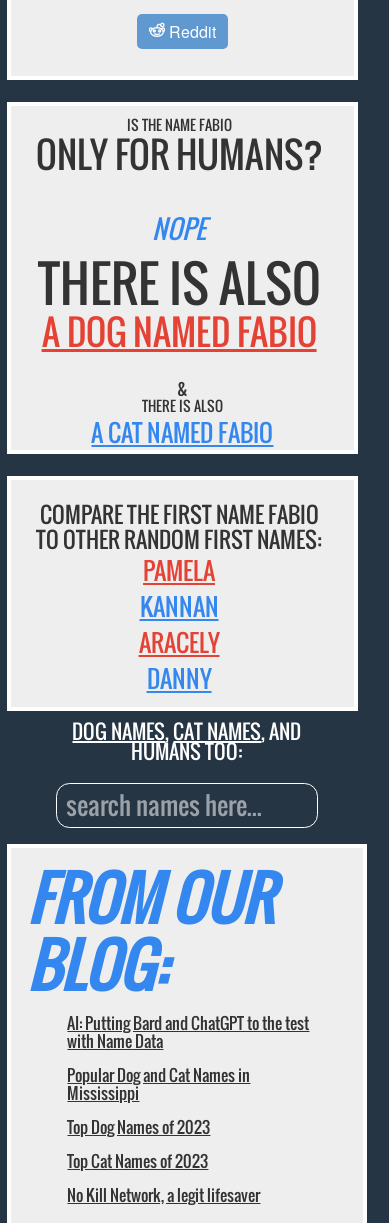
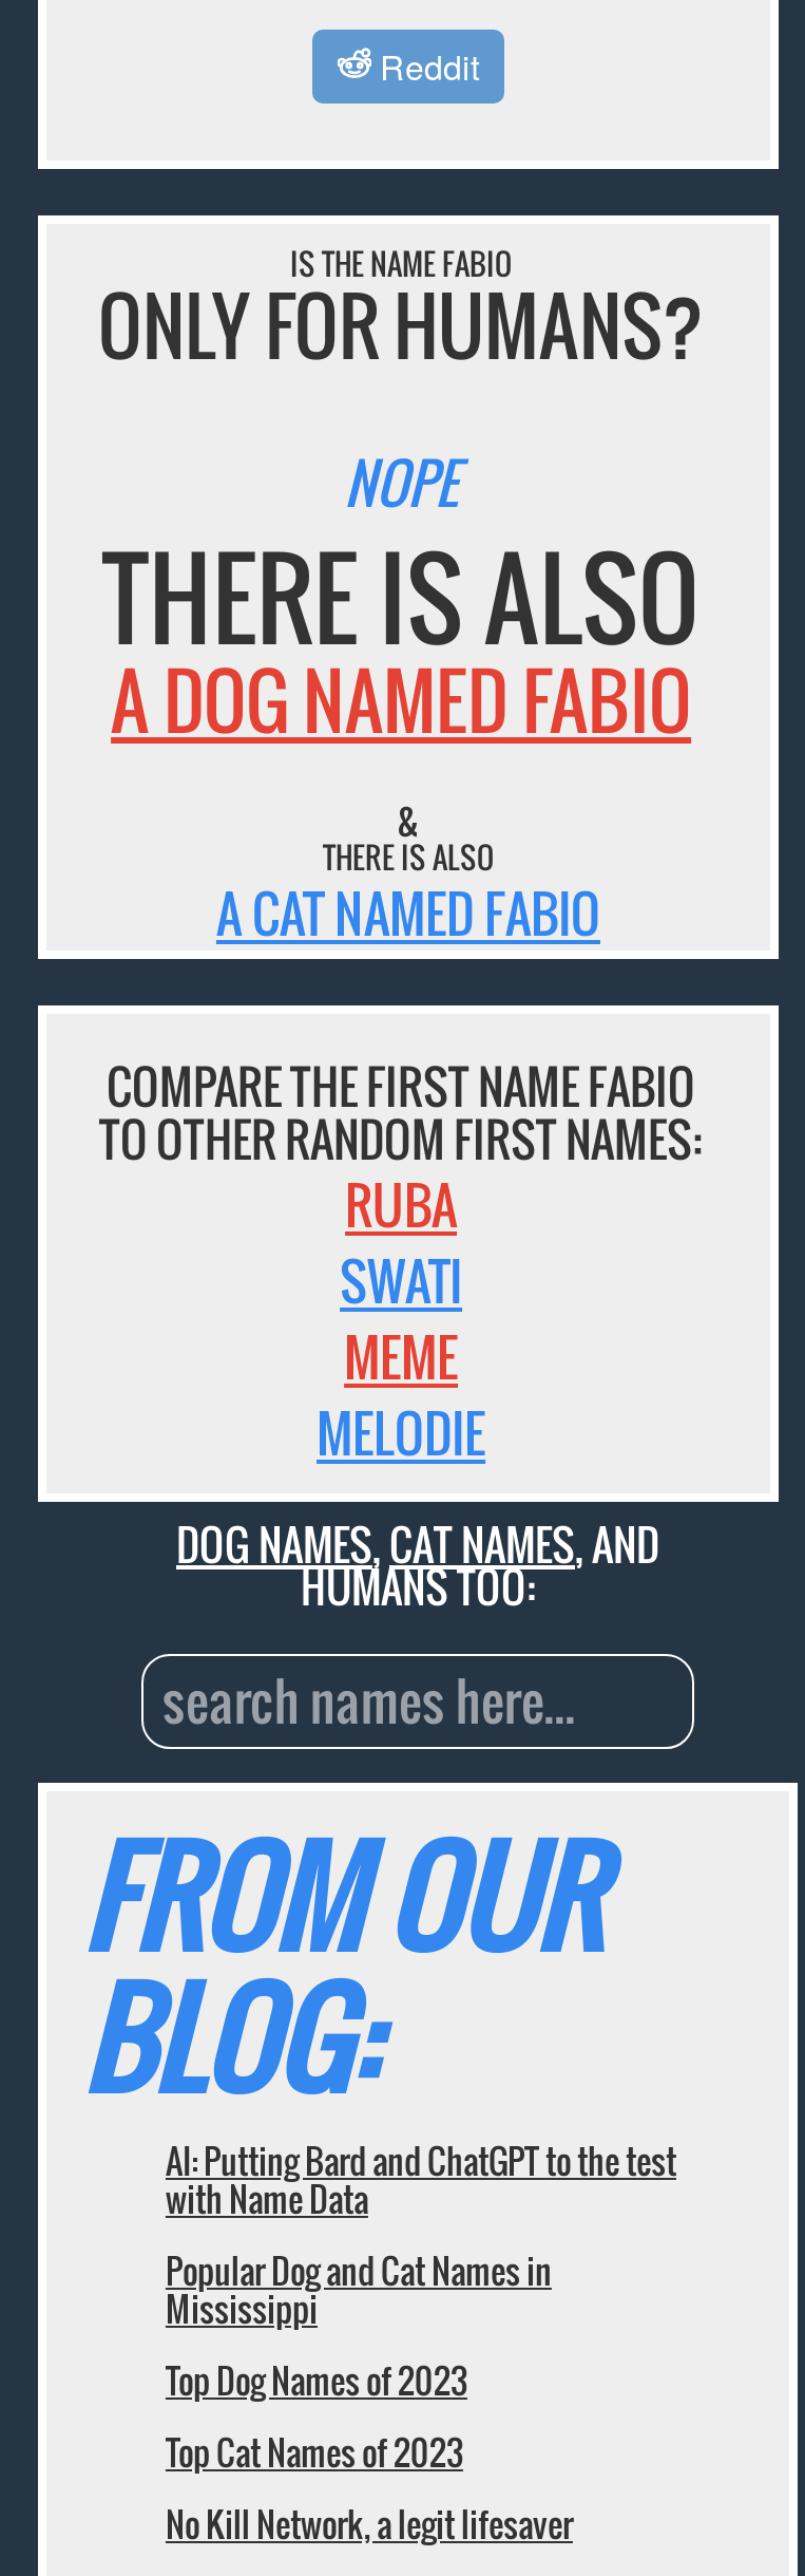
- PAMELA
- KANNAN
- ARACELY
- DANNY
+ RUBA
+ SWATI
+ MEME
+ MELODIE
